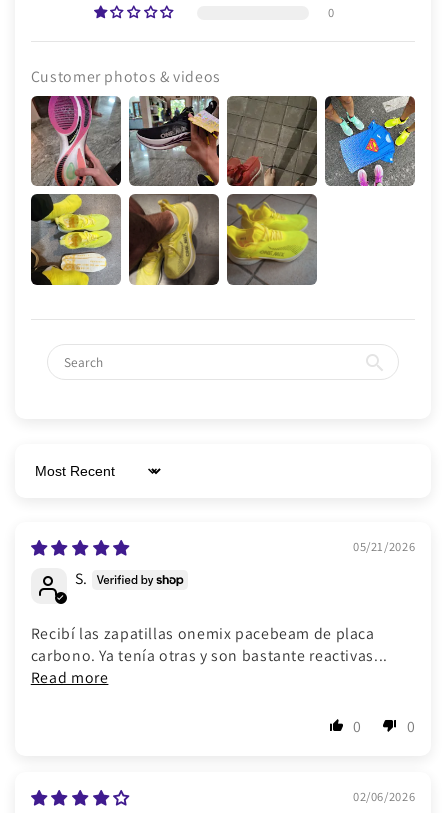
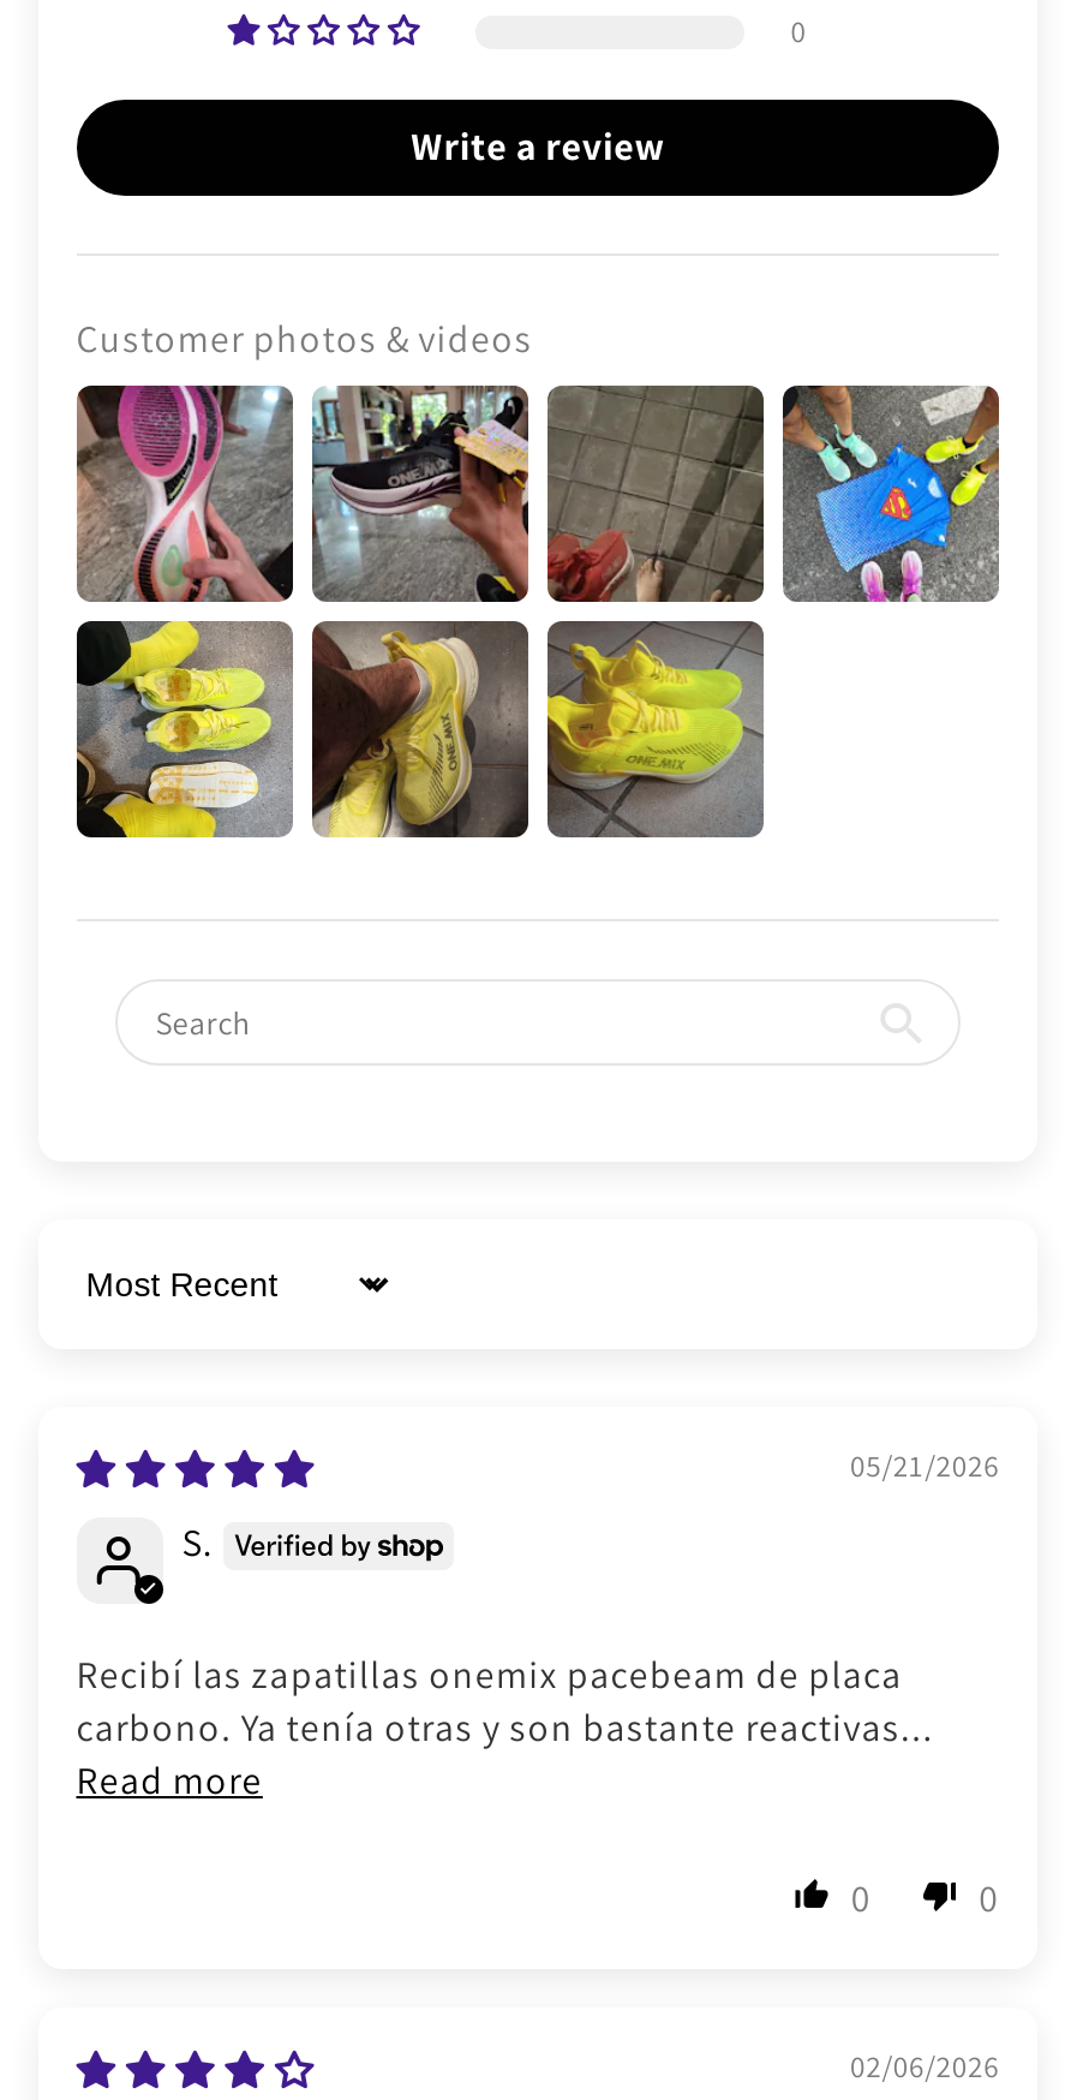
+ Write a review
